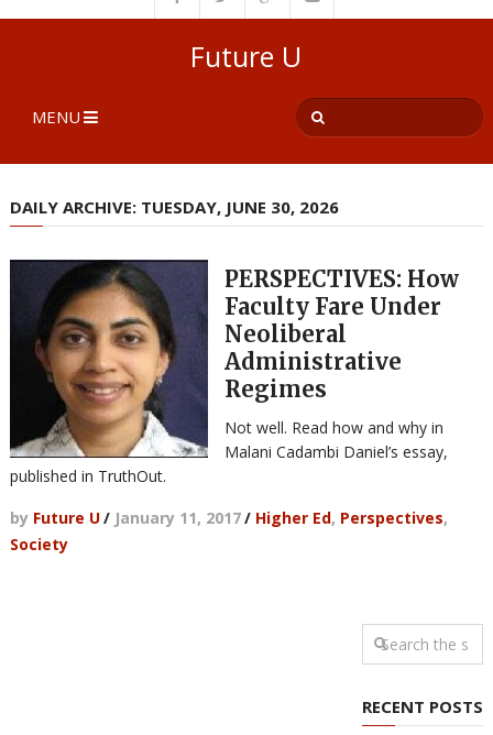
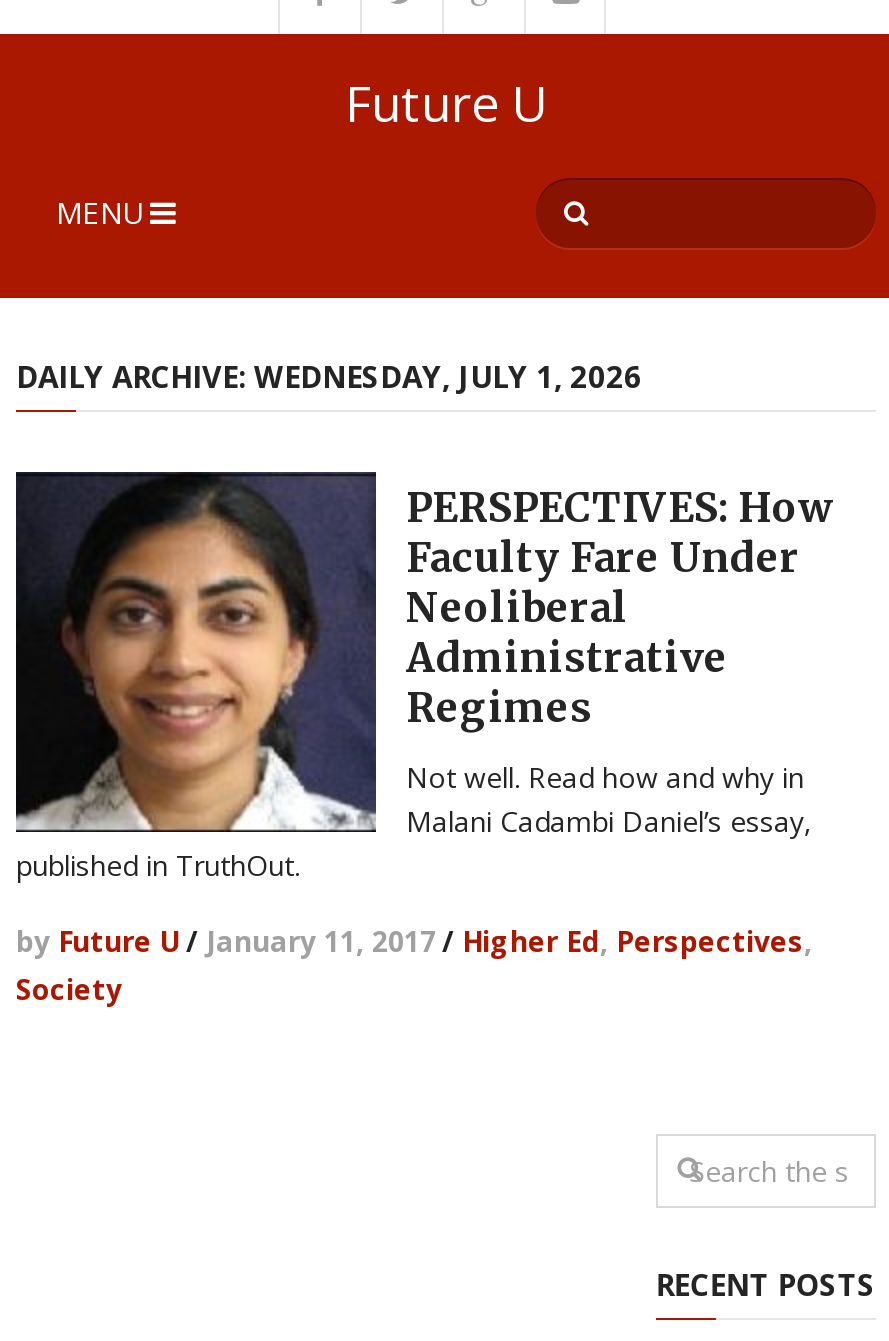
- DAILY ARCHIVE: TUESDAY, JUNE 30, 2026
+ DAILY ARCHIVE: WEDNESDAY, JULY 1, 2026
